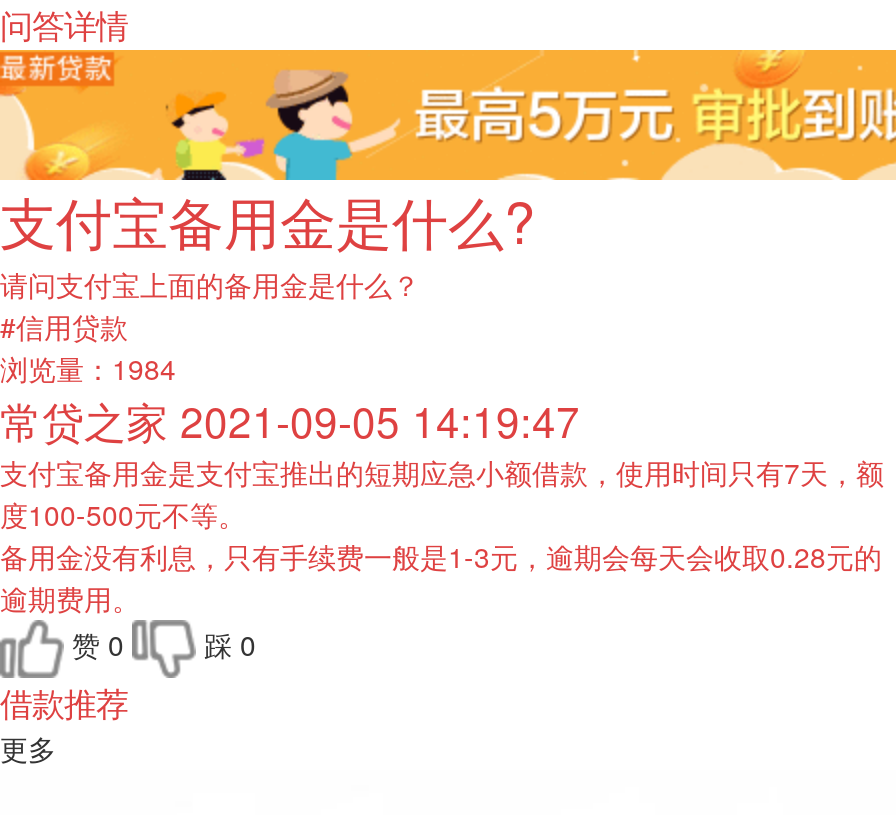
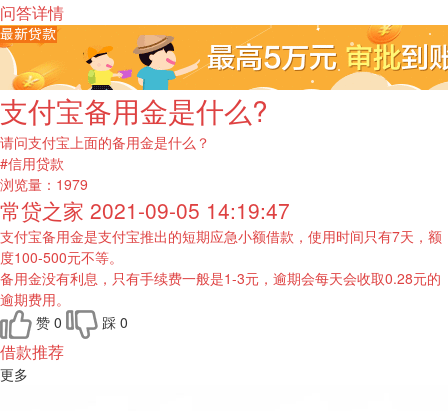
- 浏览量：1984
+ 浏览量：1979
